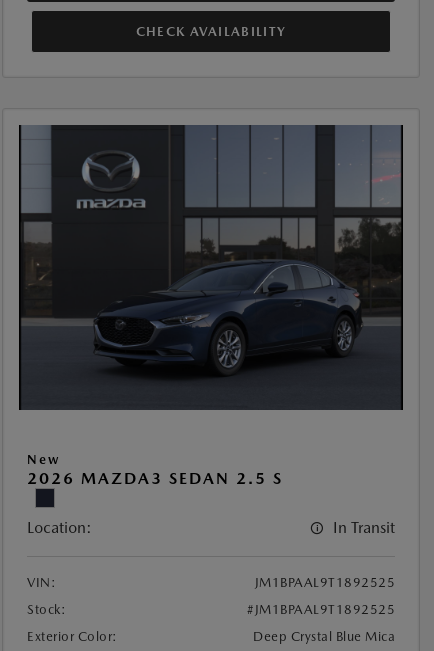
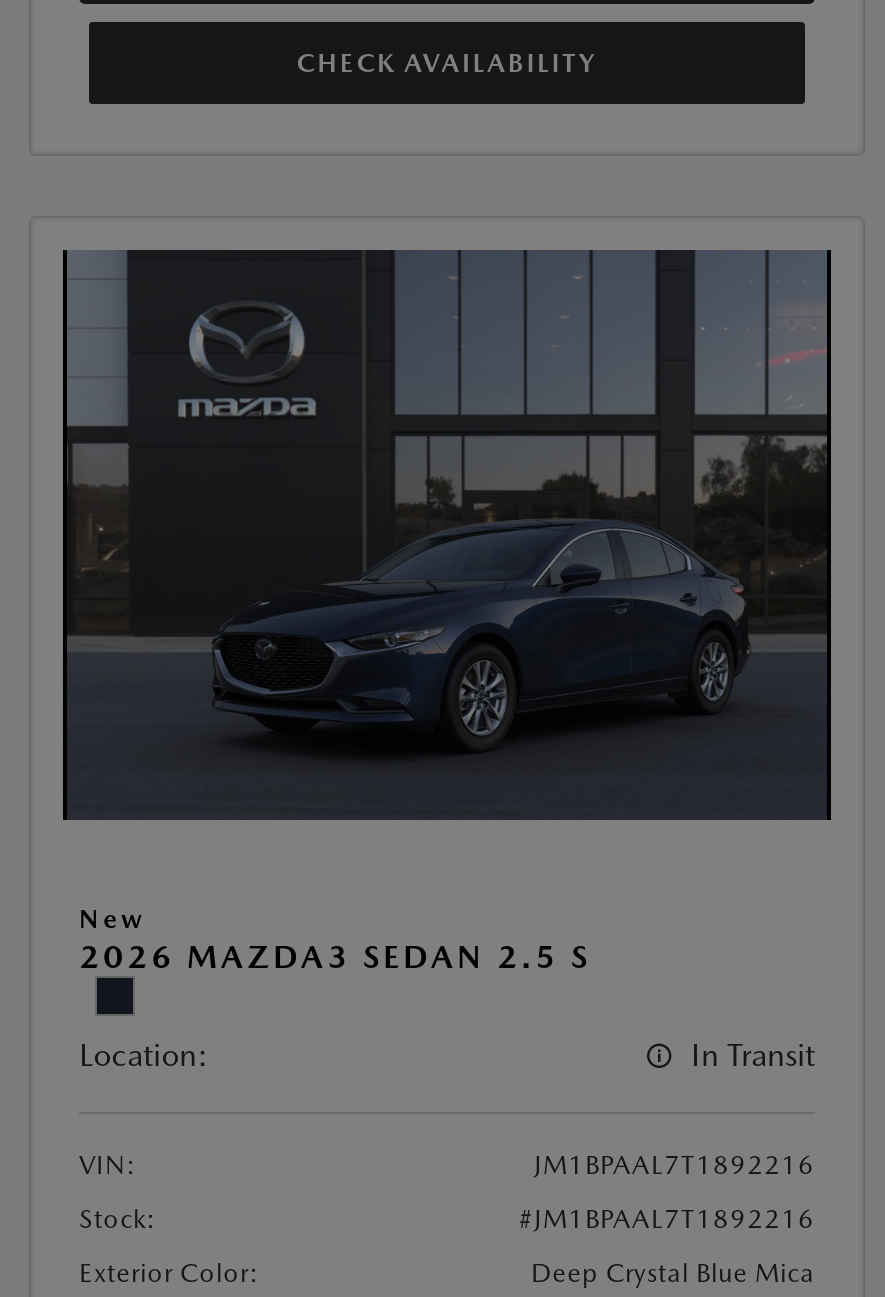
- JM1BPAAL9T1892525
+ JM1BPAAL7T1892216

- #JM1BPAAL9T1892525
+ #JM1BPAAL7T1892216
